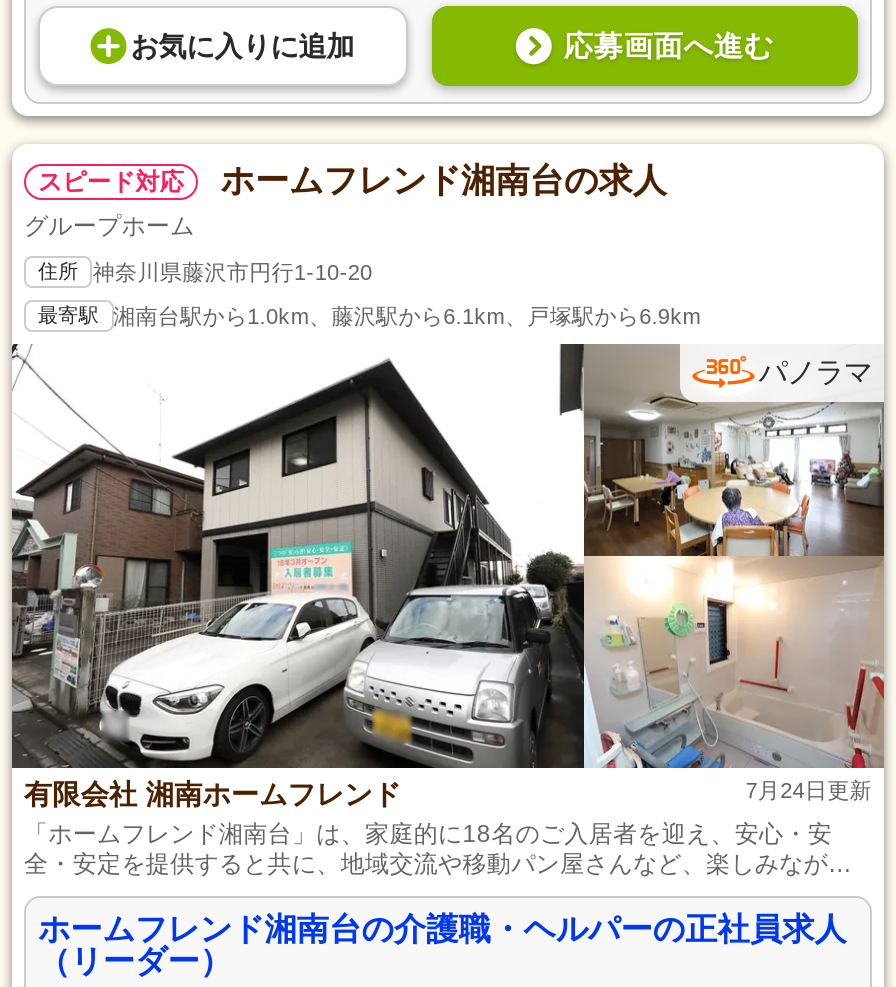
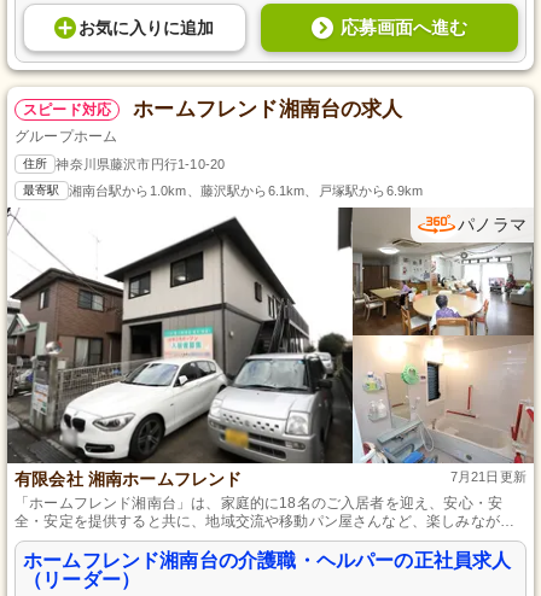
- 7月24日更新
+ 7月21日更新
